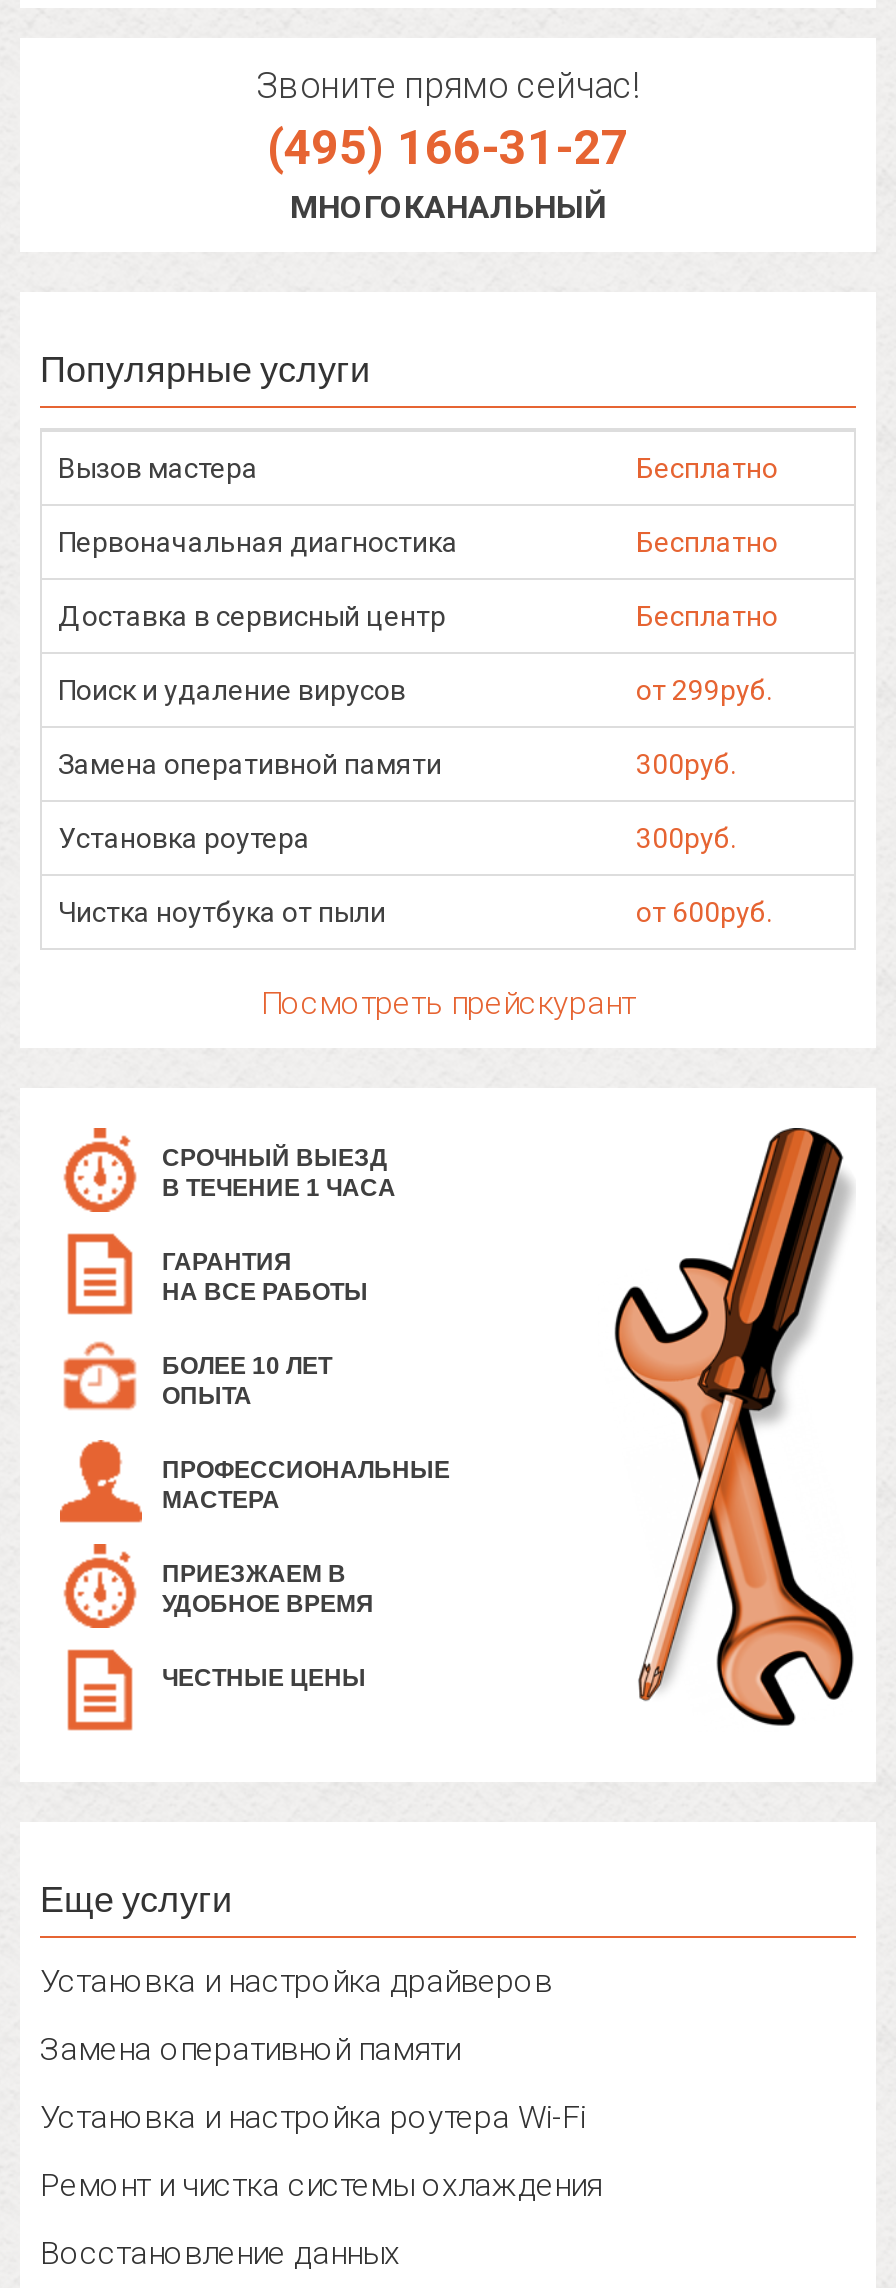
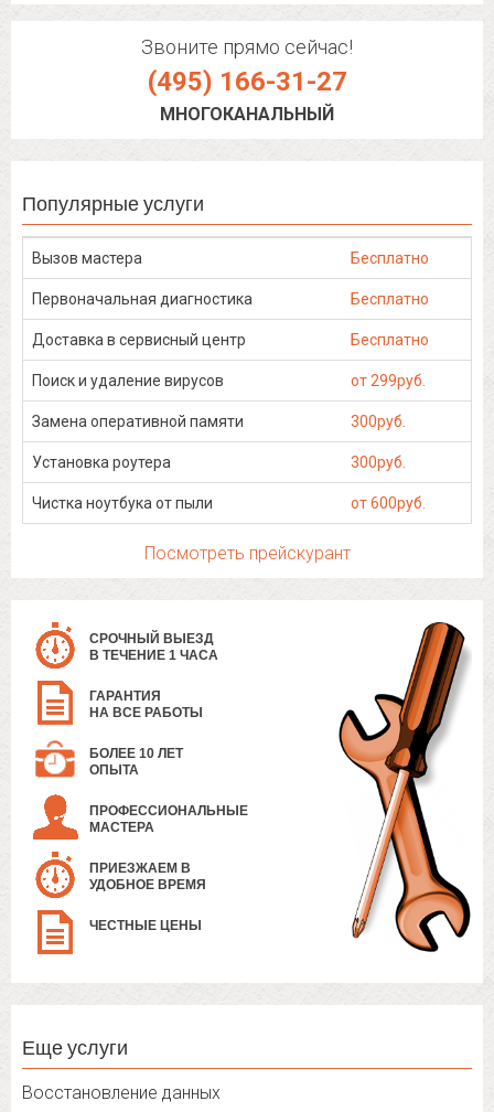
- Установка и настройка драйверов
- Замена оперативной памяти
- Установка и настройка роутера Wi-Fi
- Ремонт и чистка системы охлаждения
